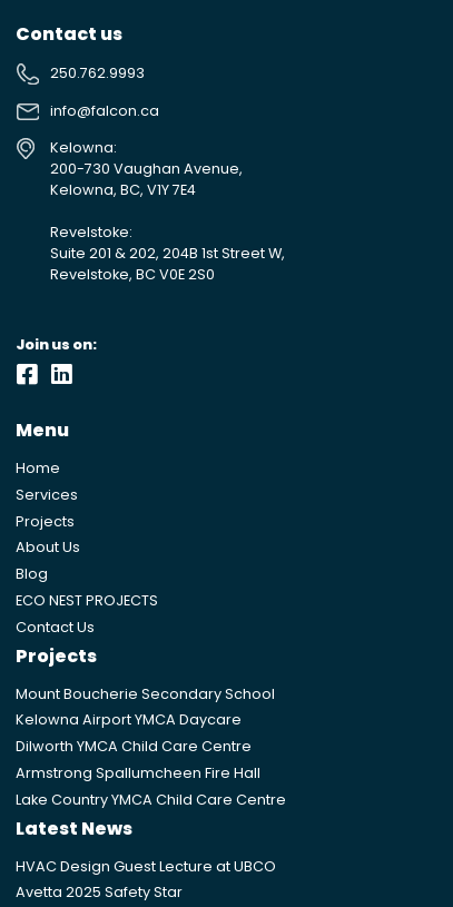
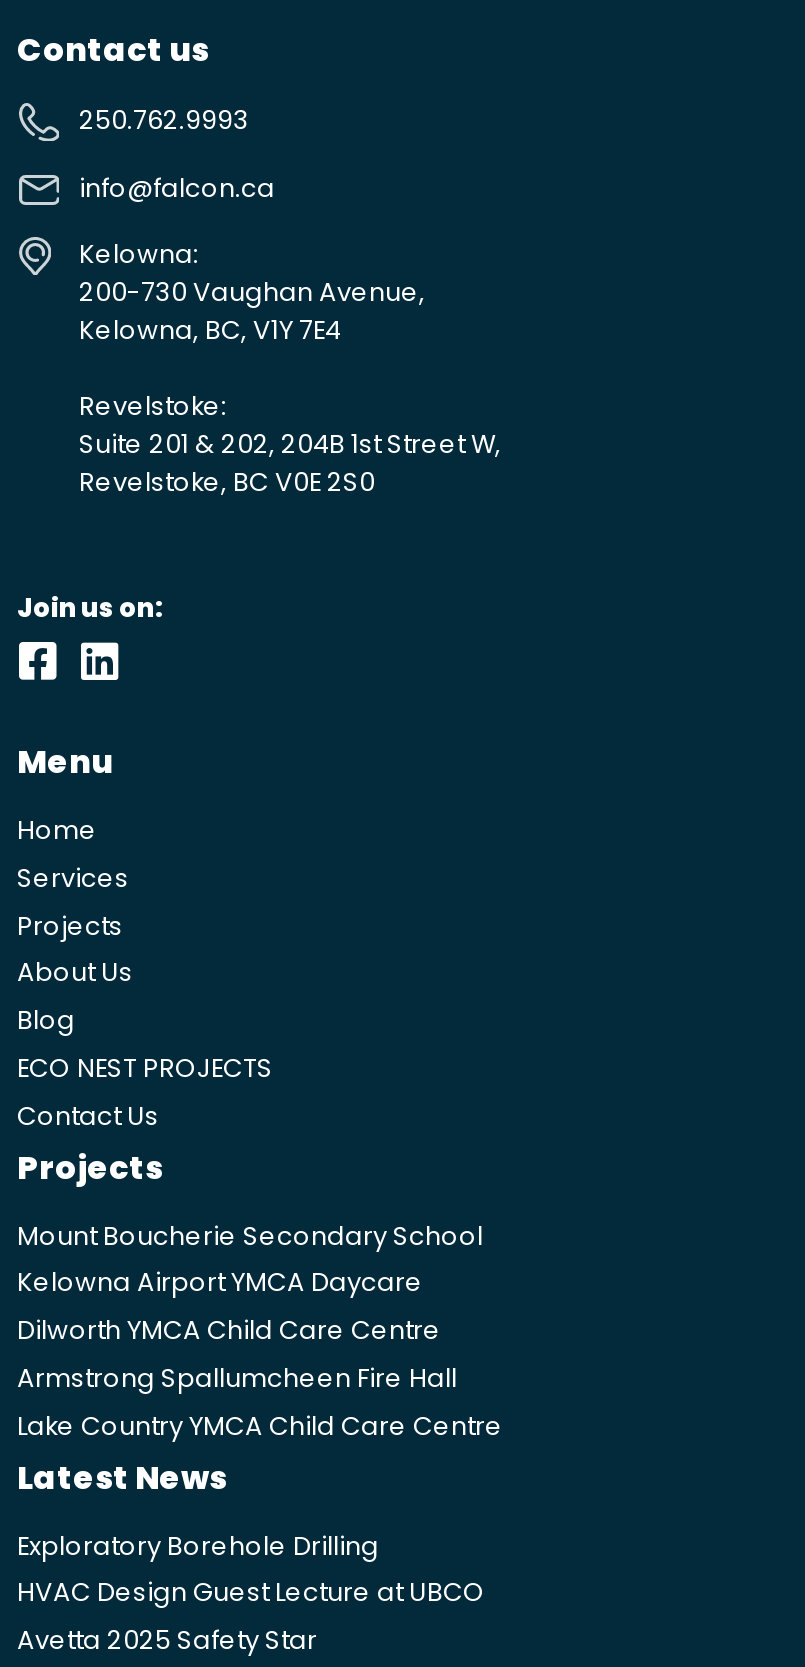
+ Exploratory Borehole Drilling
